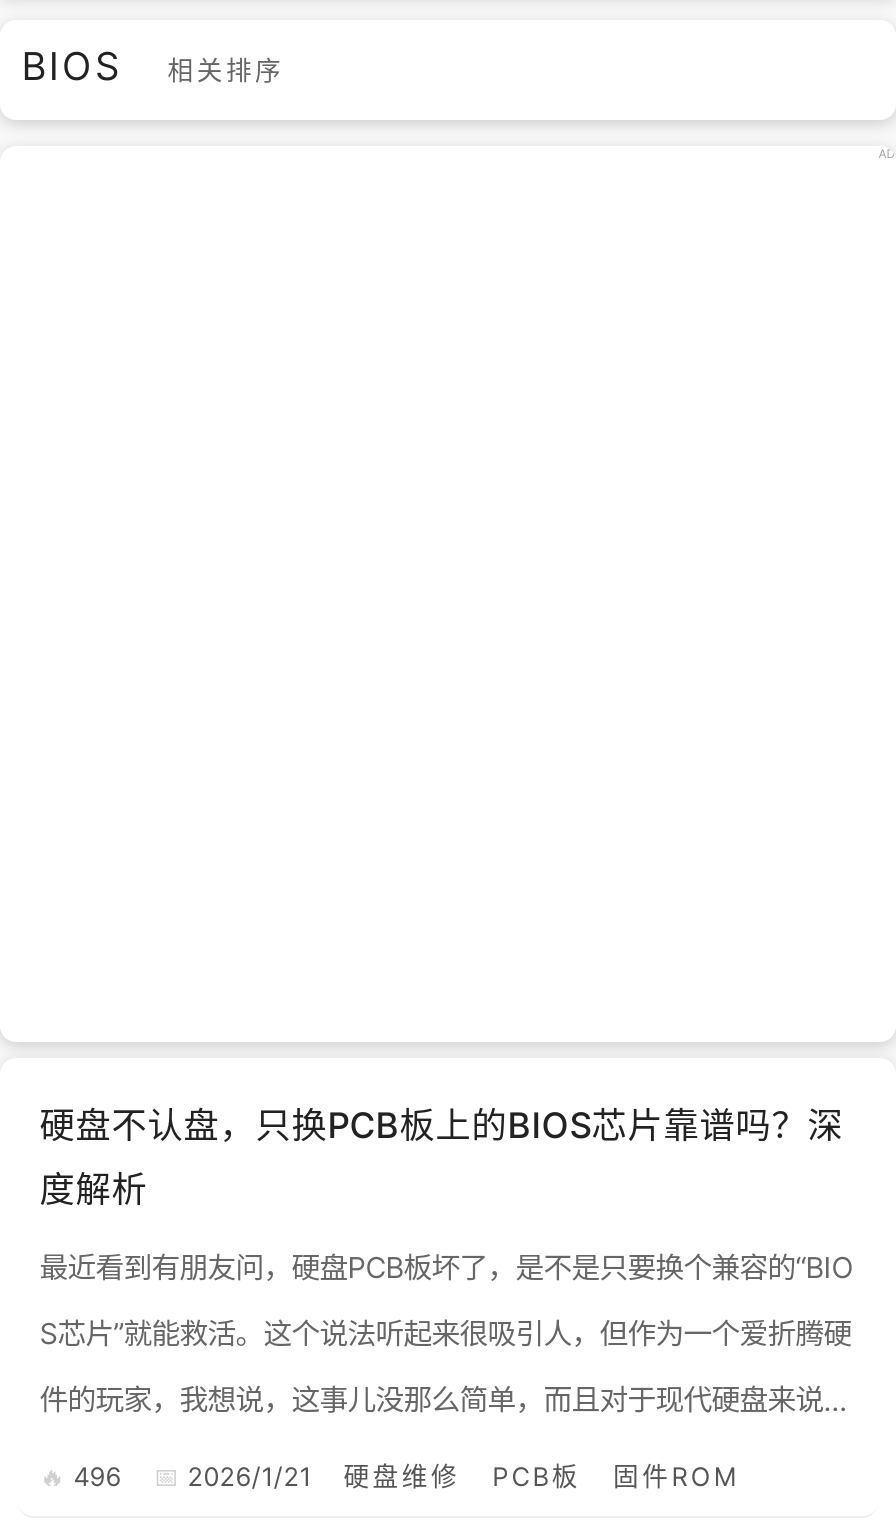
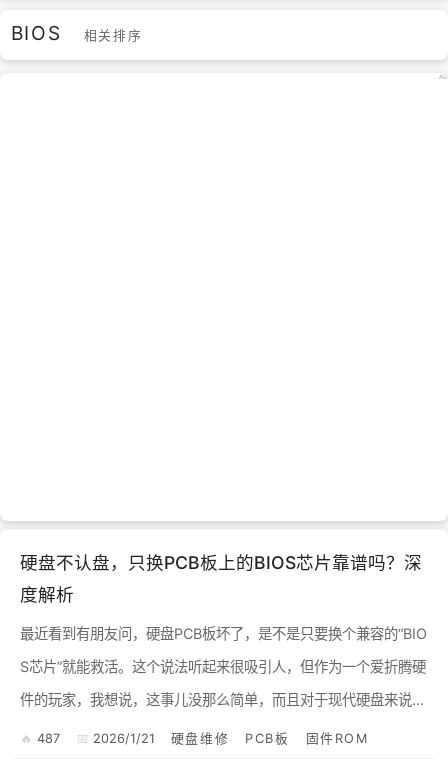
- 496
+ 487
